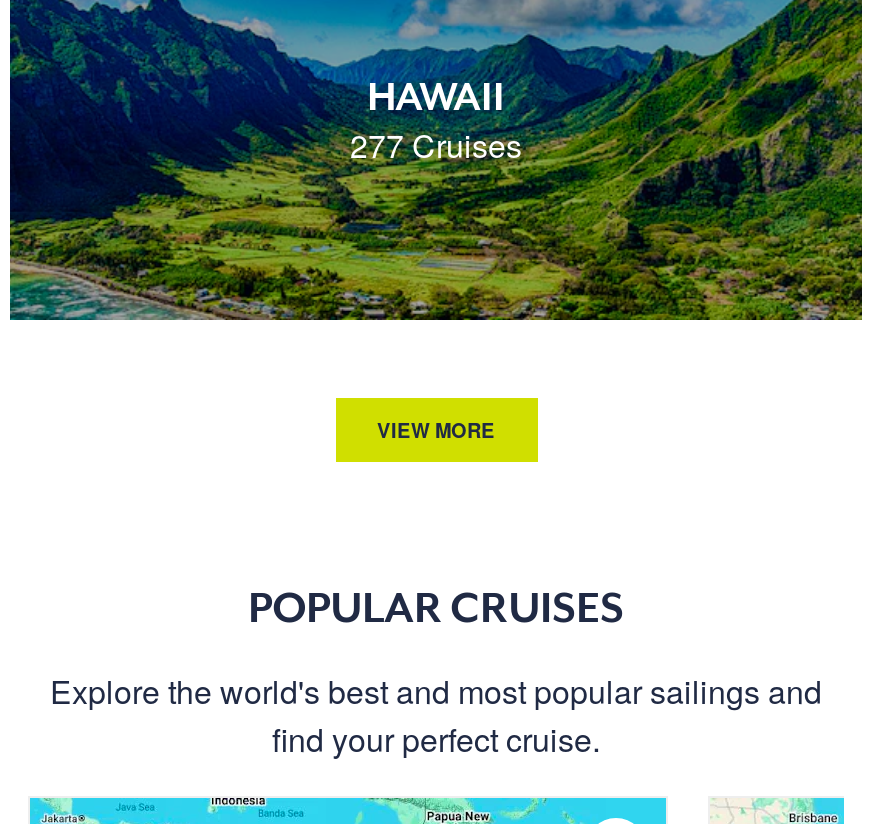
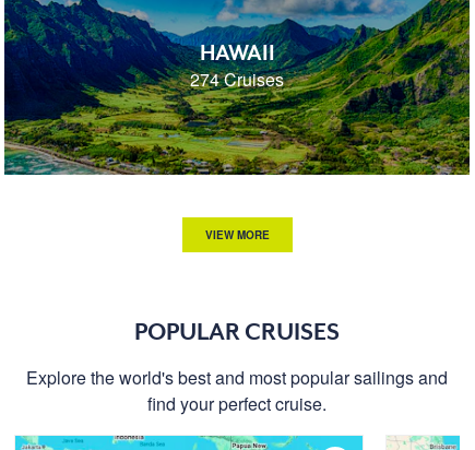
- 277 Cruises
+ 274 Cruises
